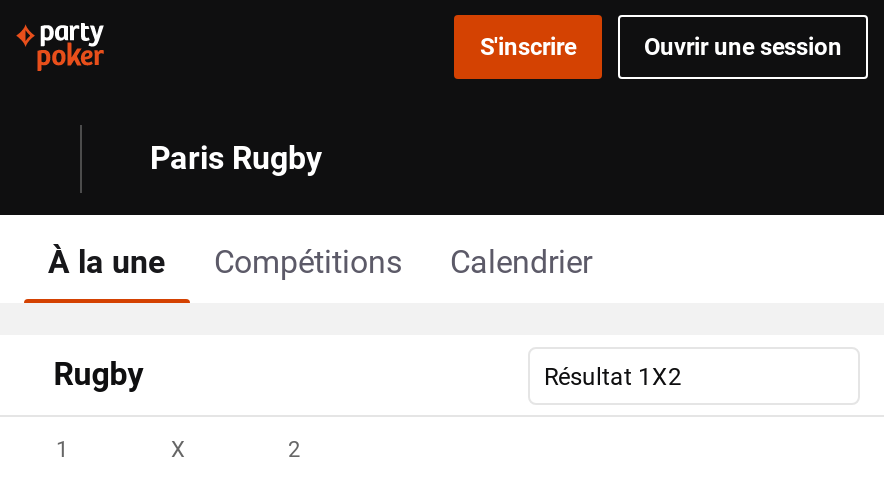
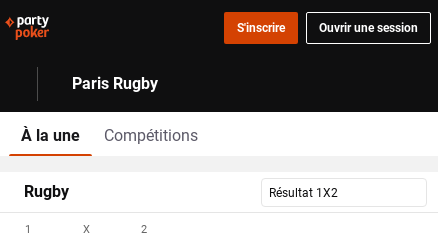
- Calendrier
